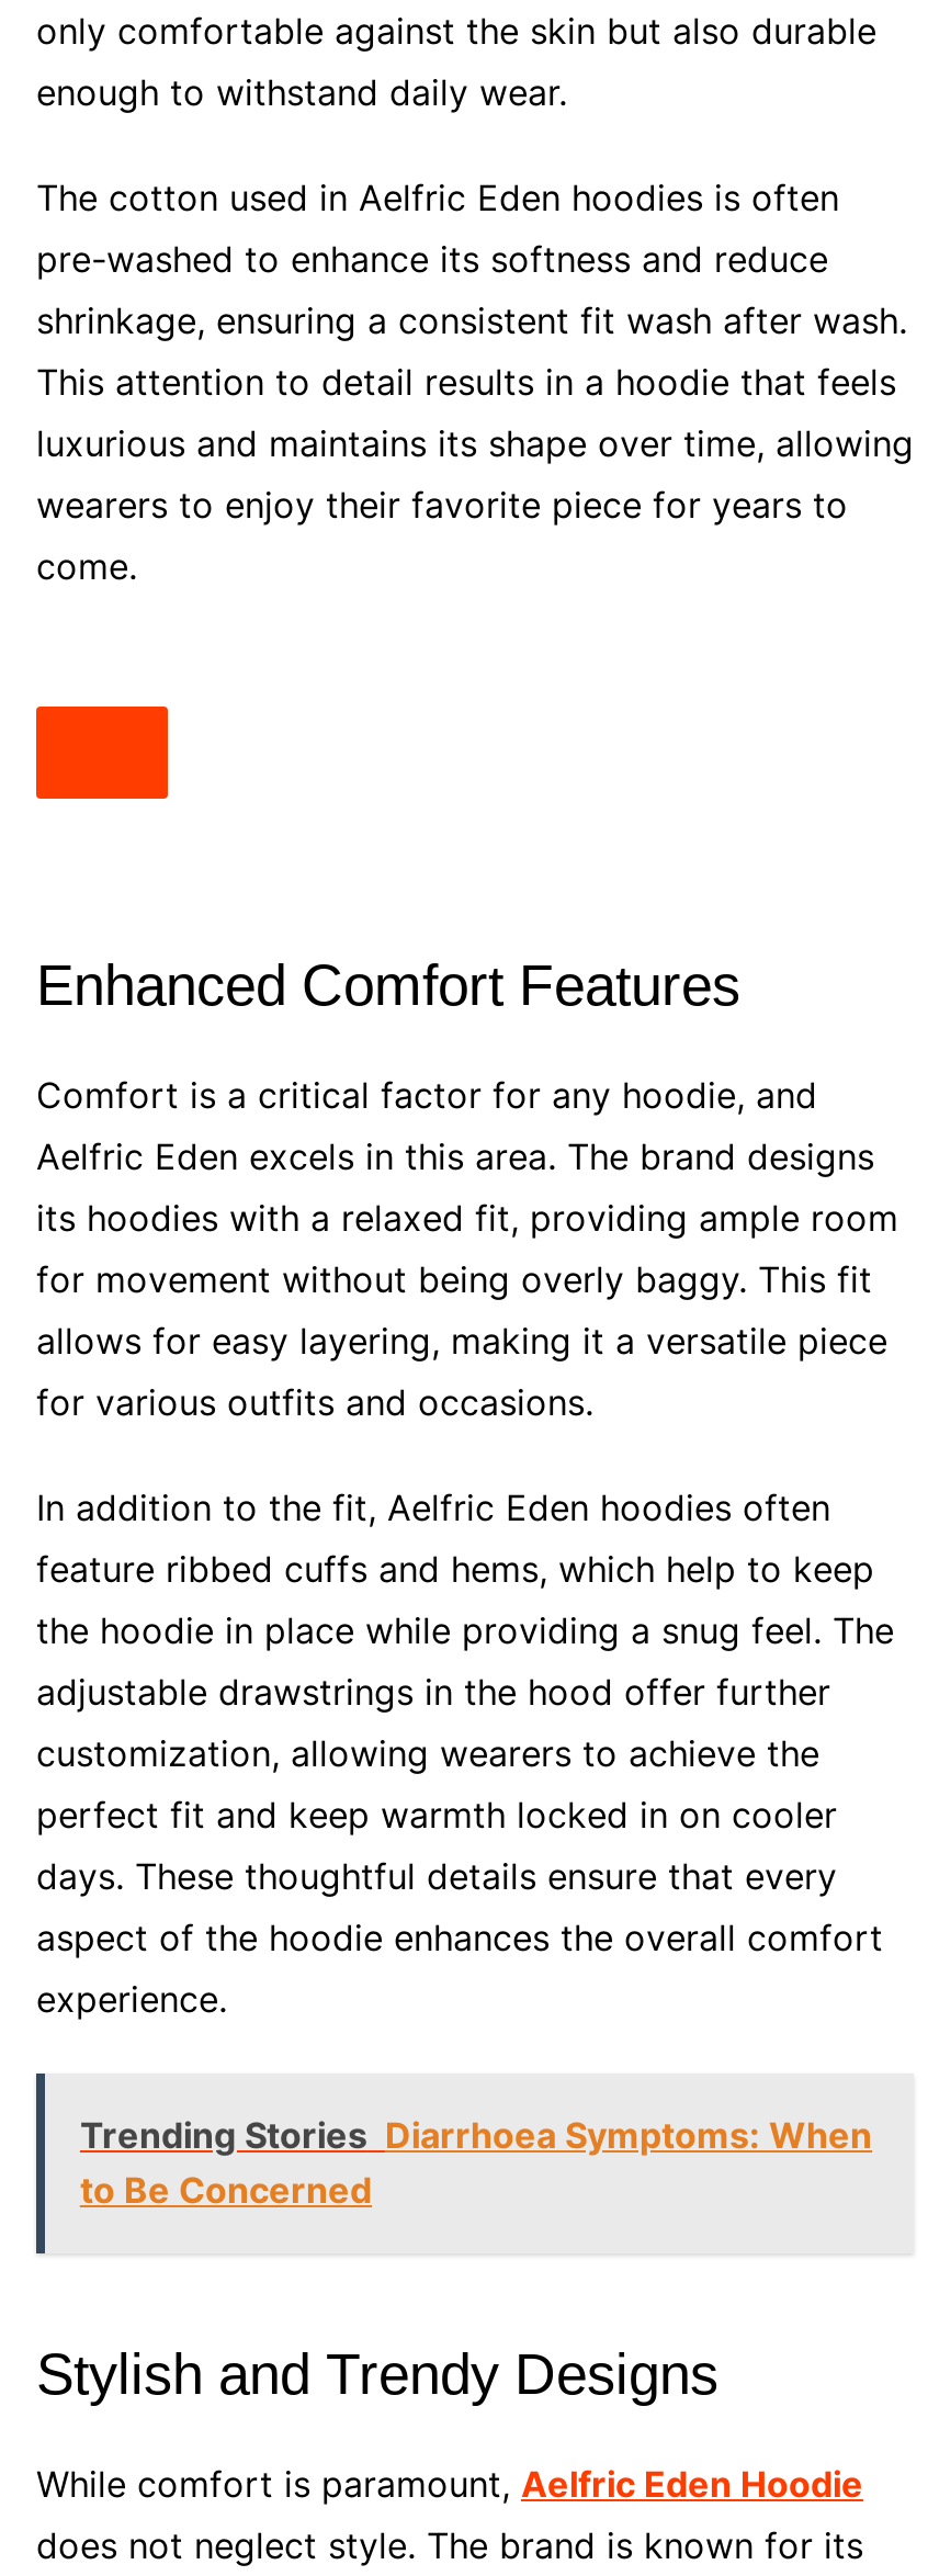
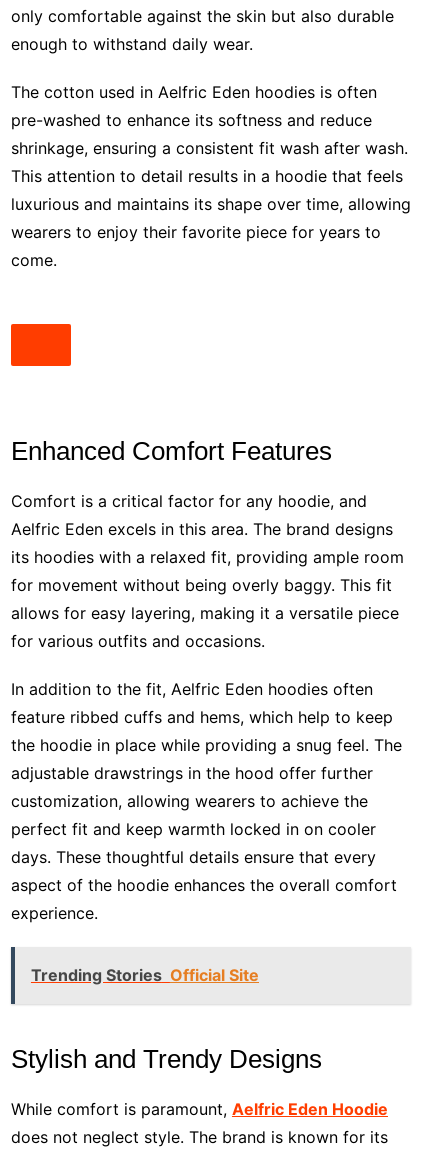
- Trending Stories Diarrhoea Symptoms: When
- to Be Concerned
+ Trending Stories Official Site
